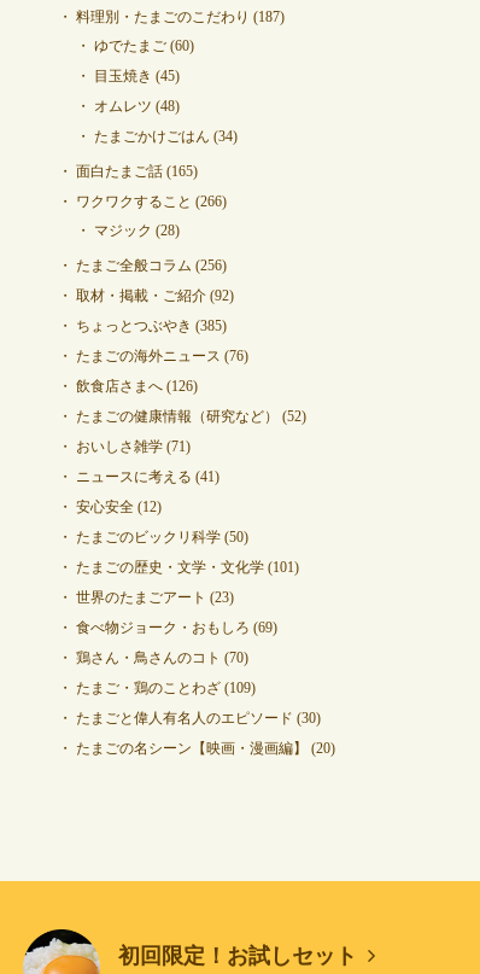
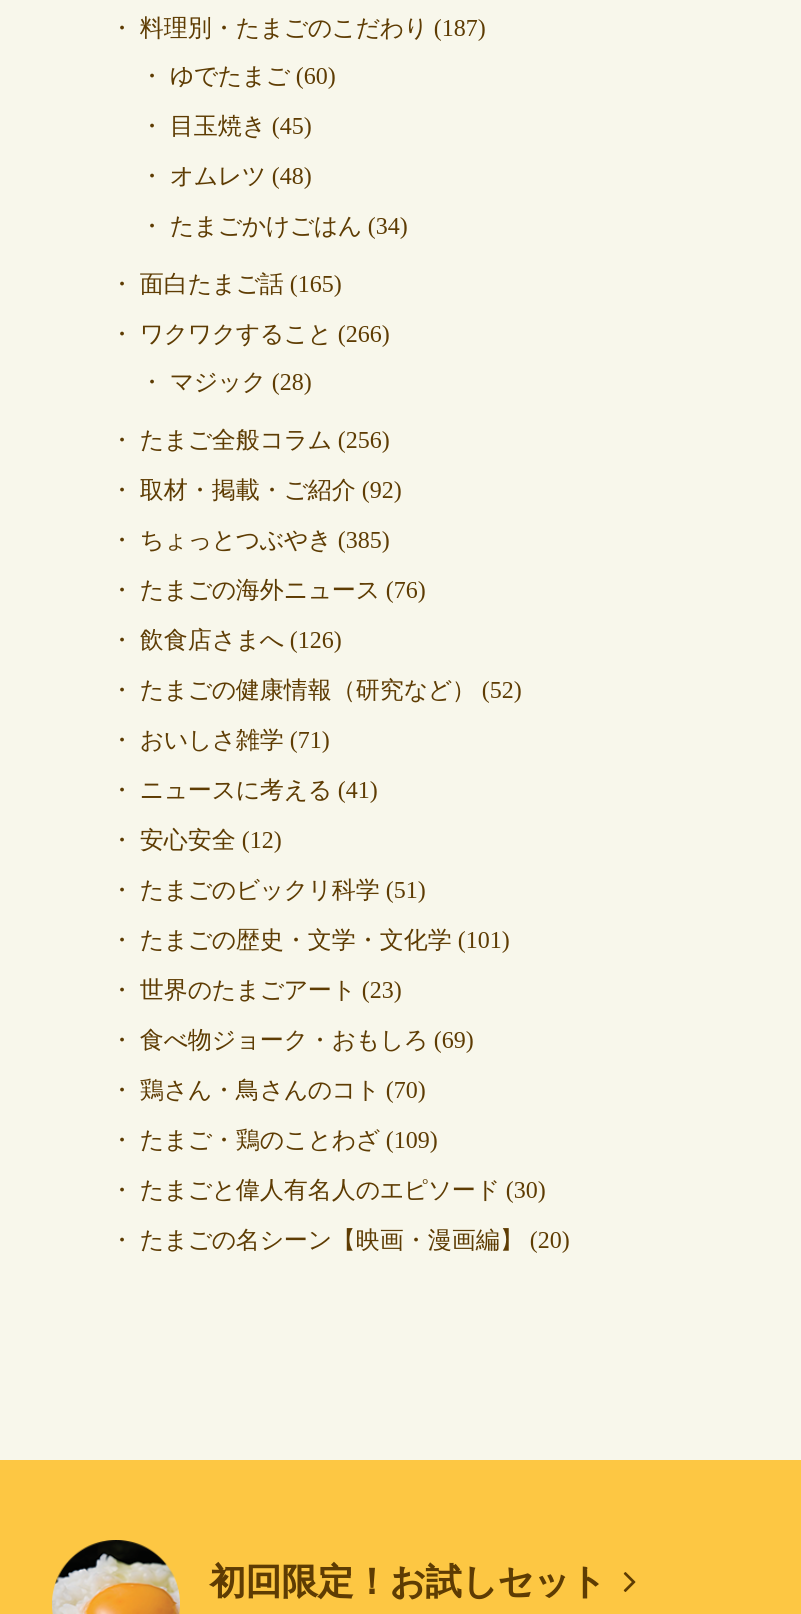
- たまごのビックリ科学(50)
+ たまごのビックリ科学(51)
